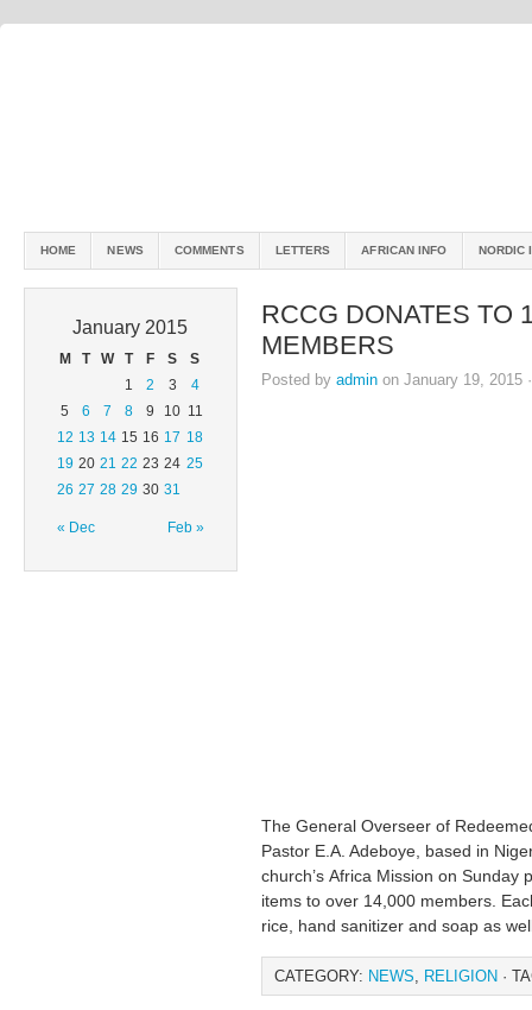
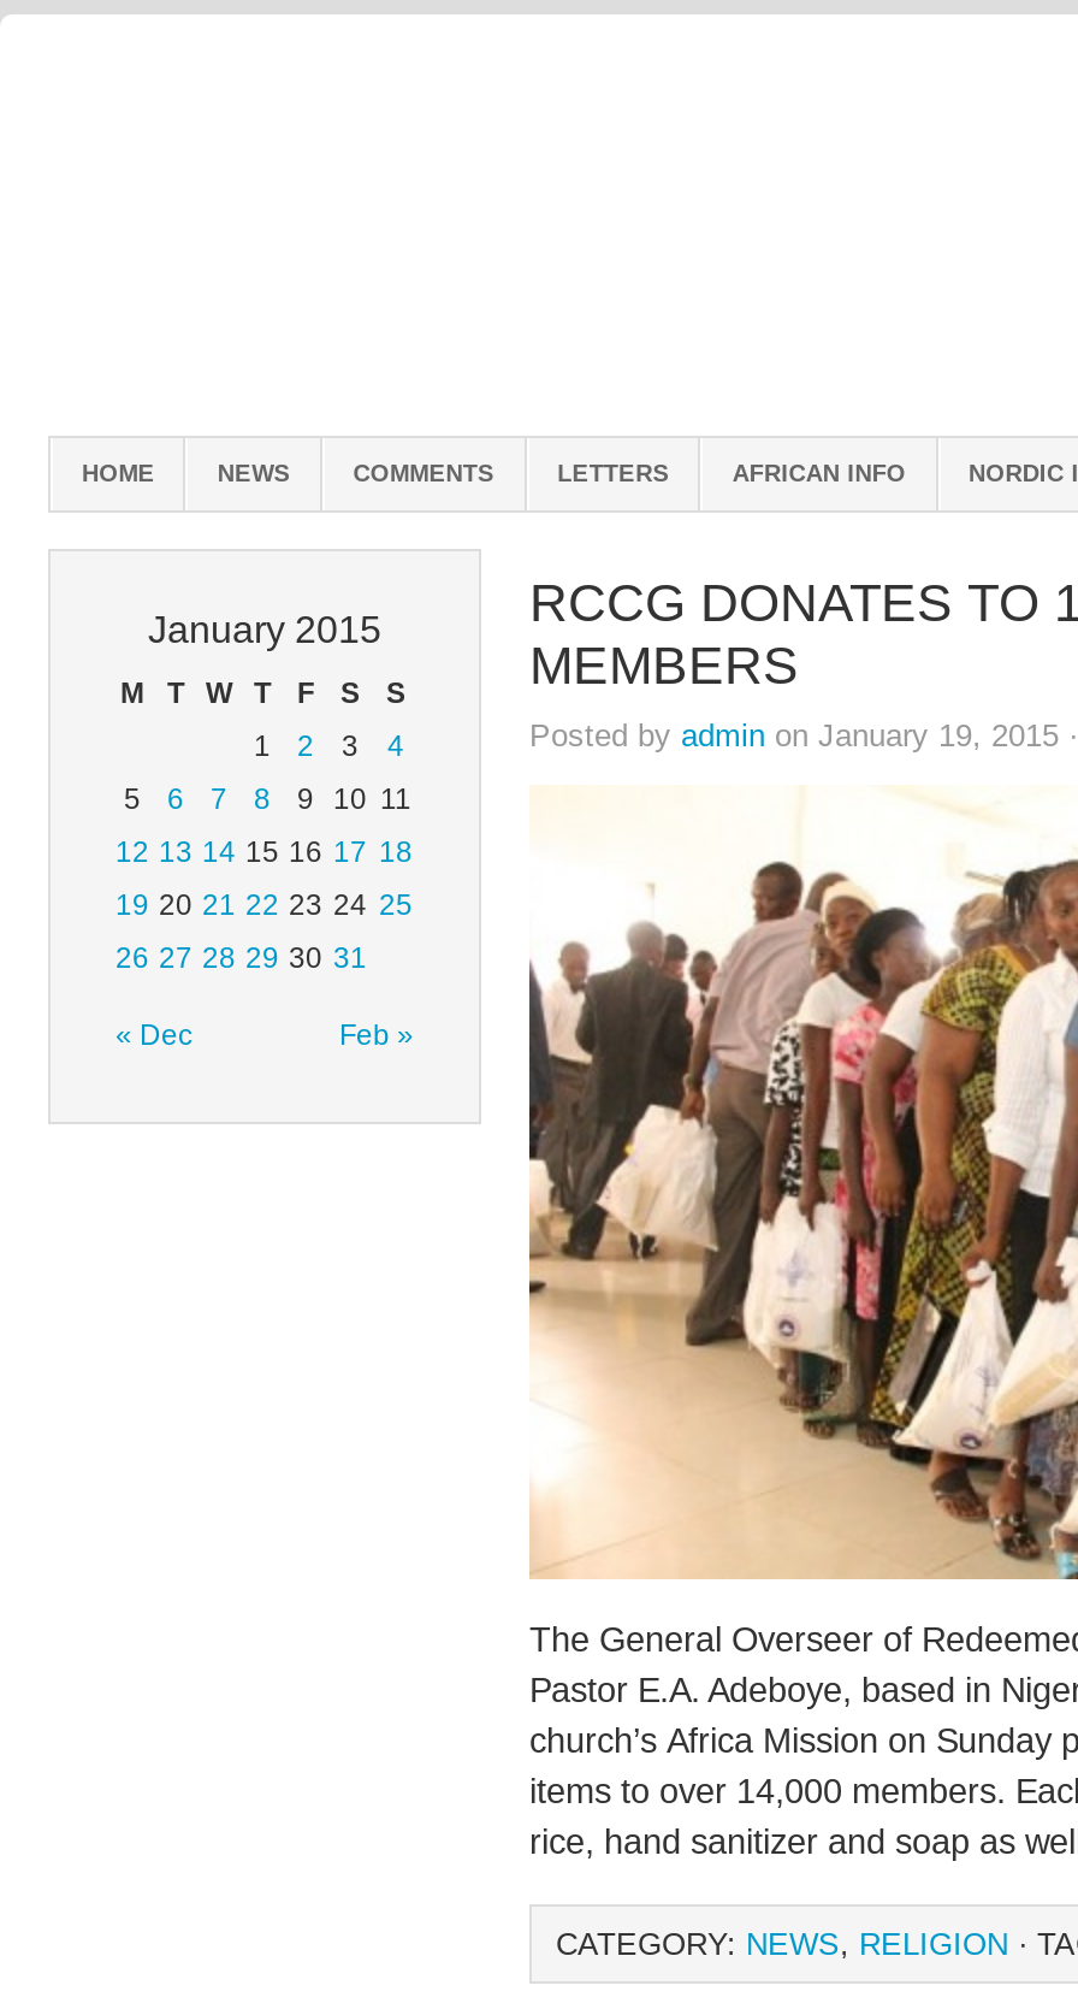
+ [image]
